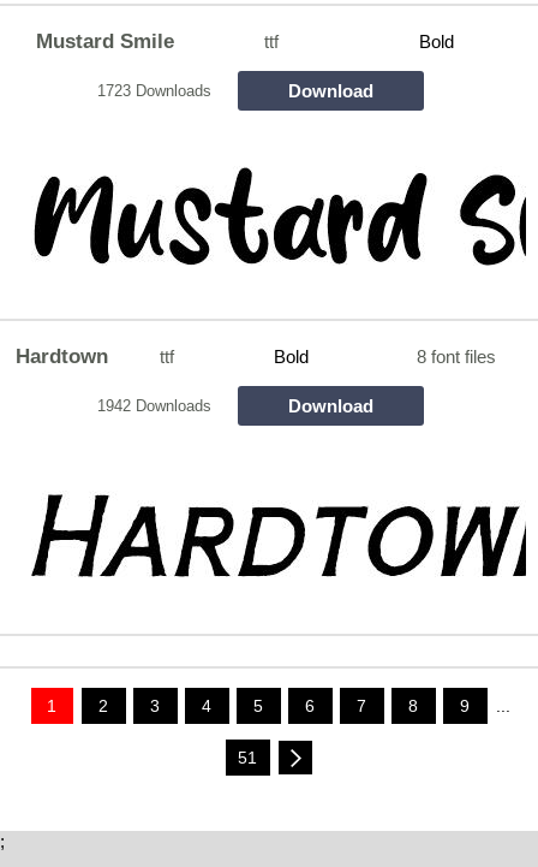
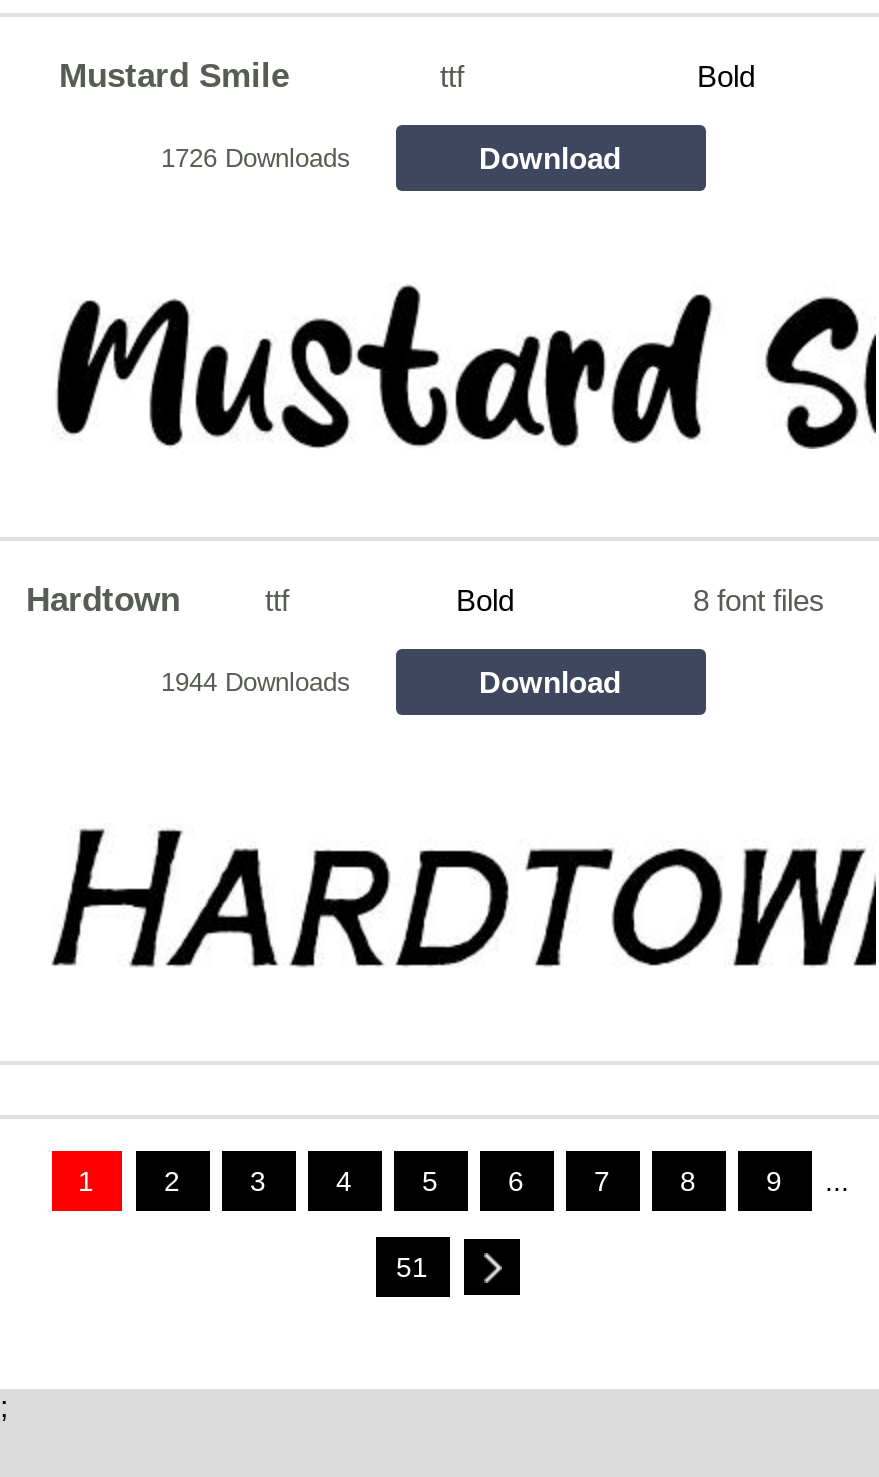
- 1723 Downloads
+ 1726 Downloads

- 1942 Downloads
+ 1944 Downloads
